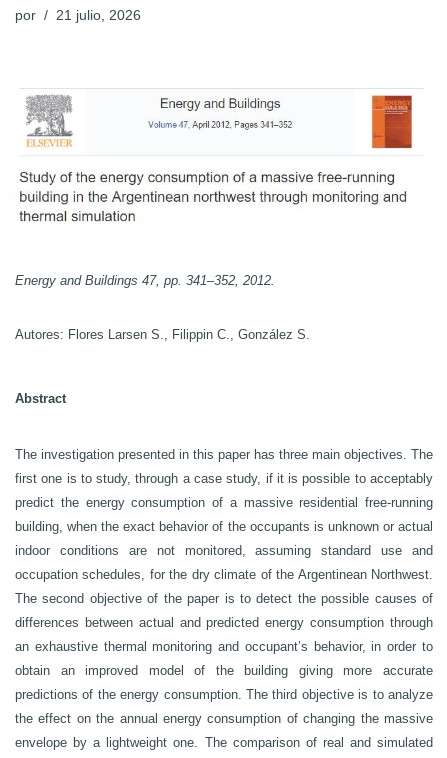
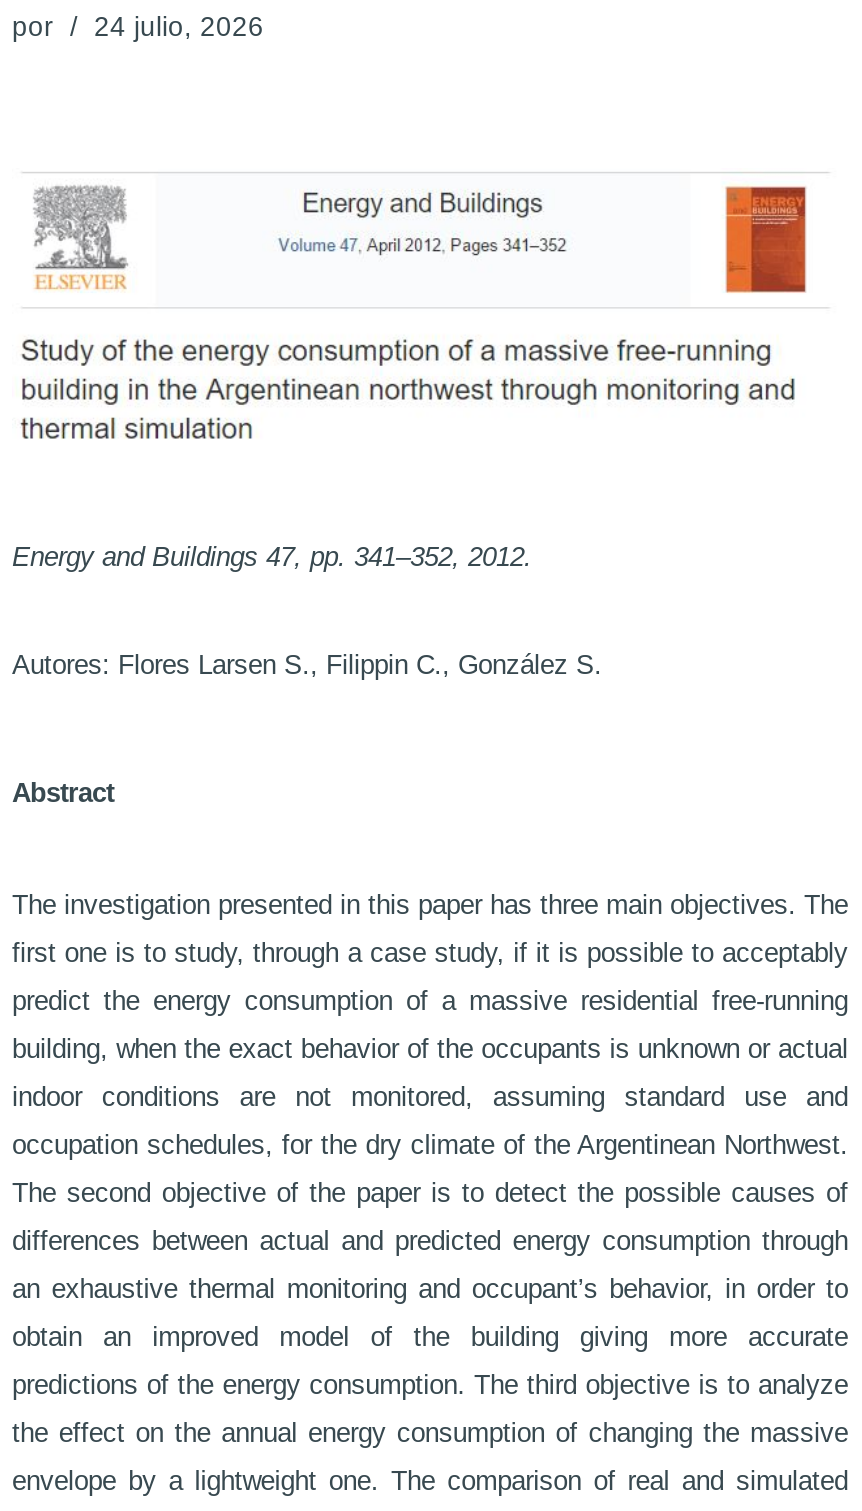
- por 21 julio, 2026
+ por 24 julio, 2026
